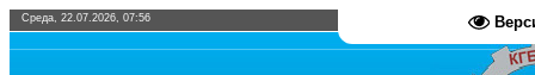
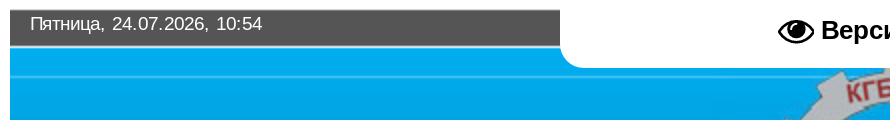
- Среда, 22.07.2026, 07:56
+ Пятница, 24.07.2026, 10:54
